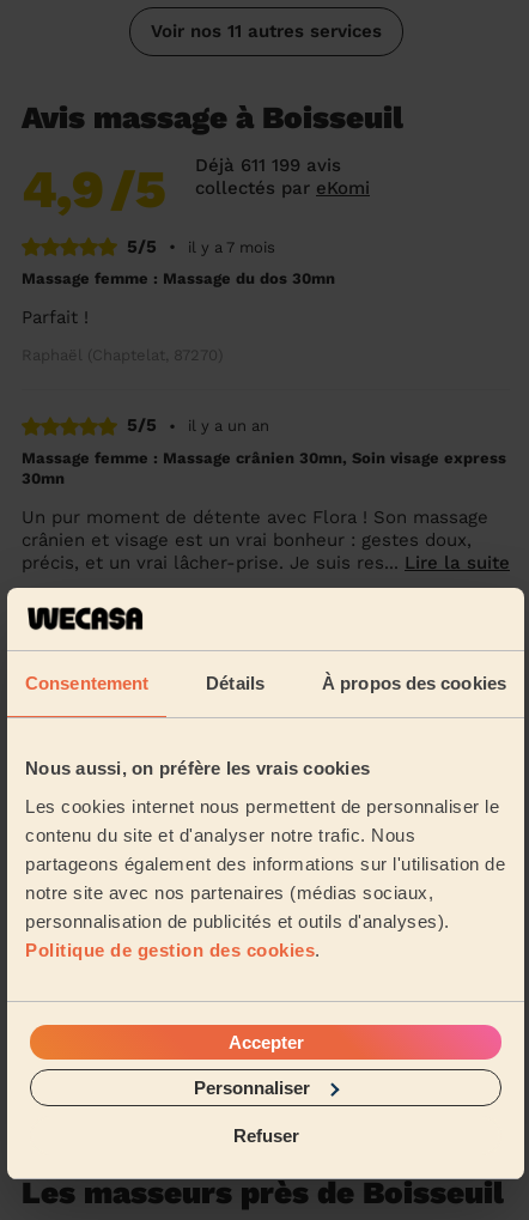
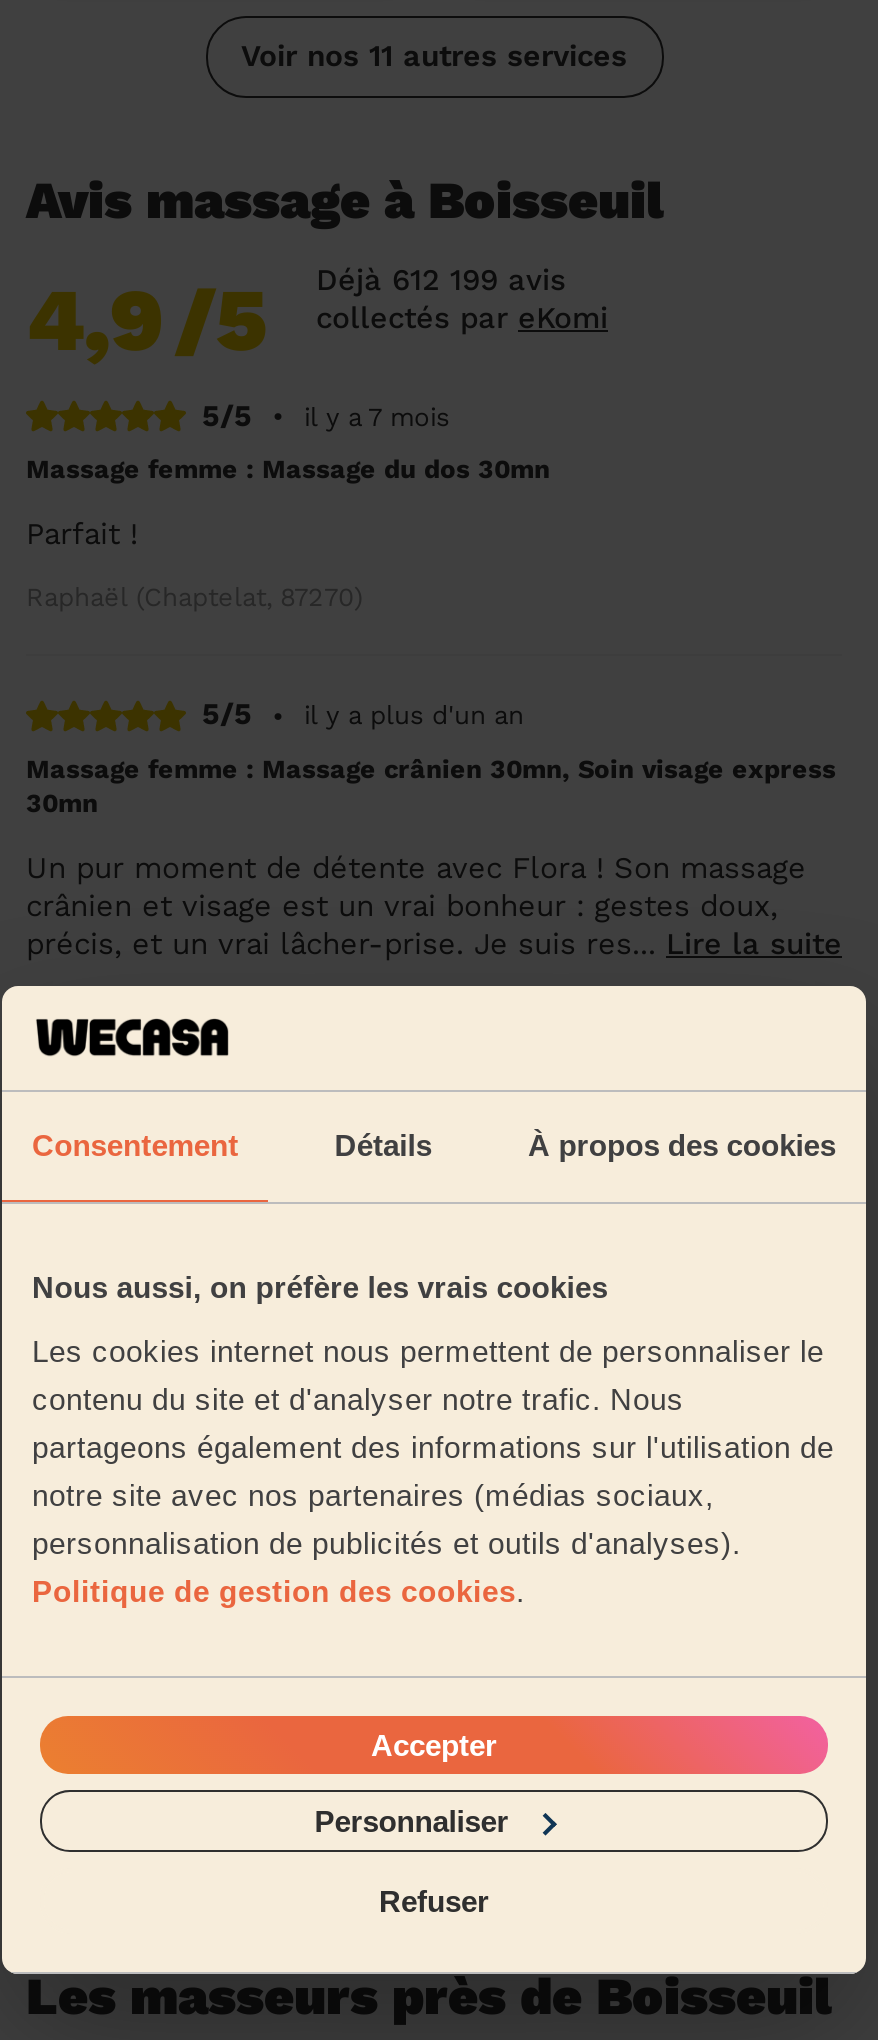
- Déjà 611 199 avis
+ Déjà 612 199 avis

- il y a un an
+ il y a plus d'un an
